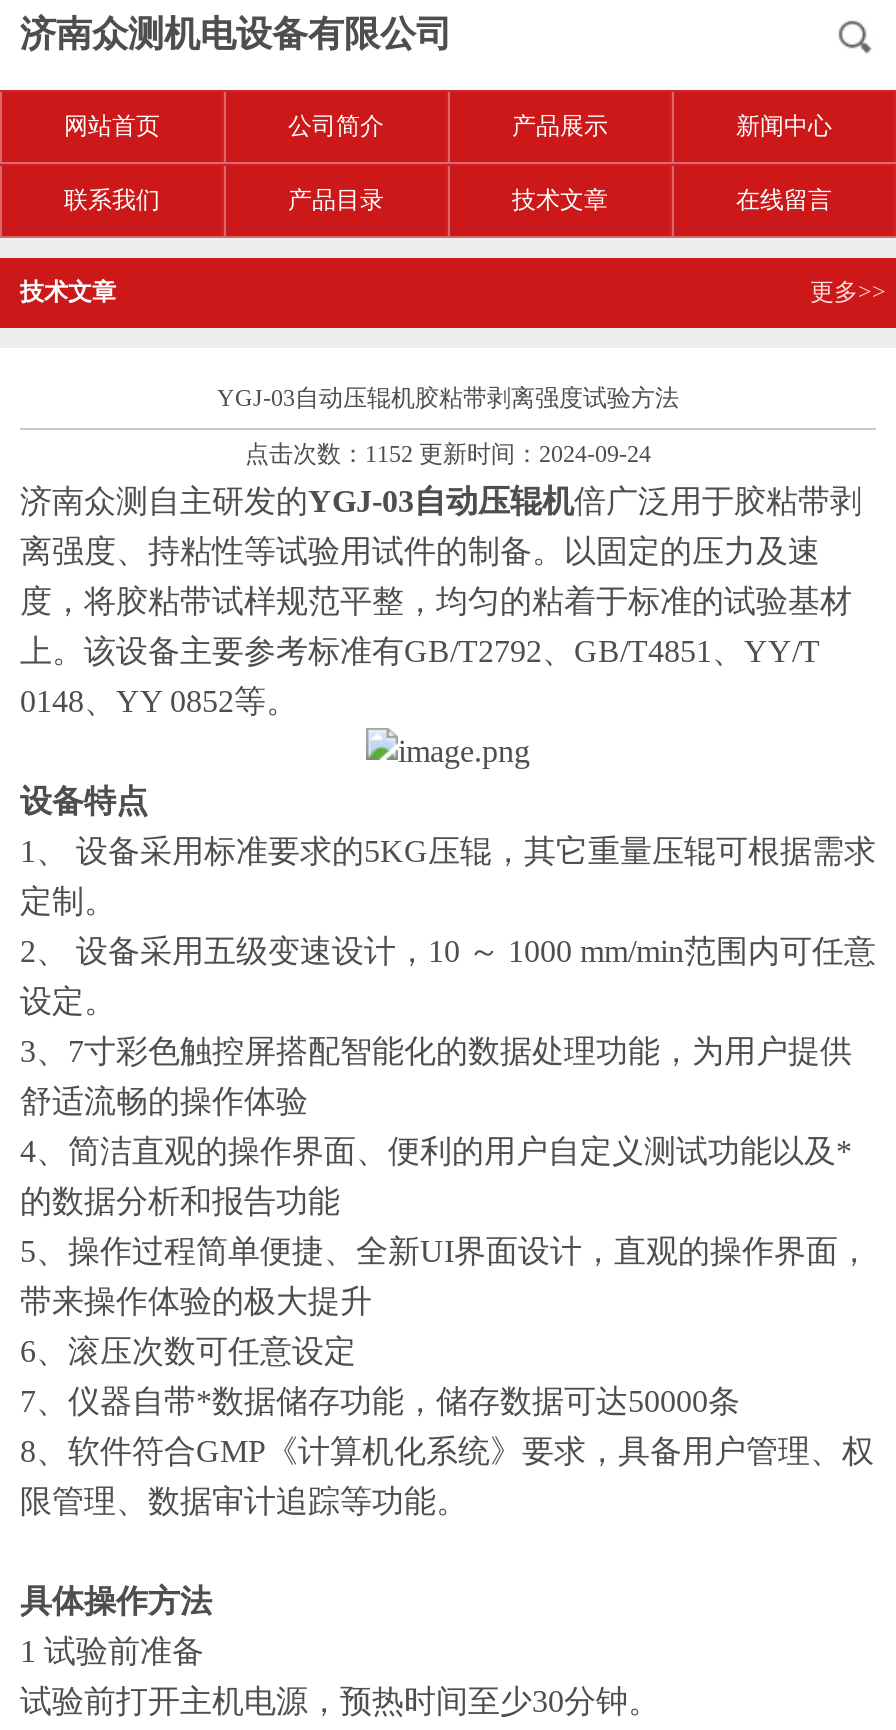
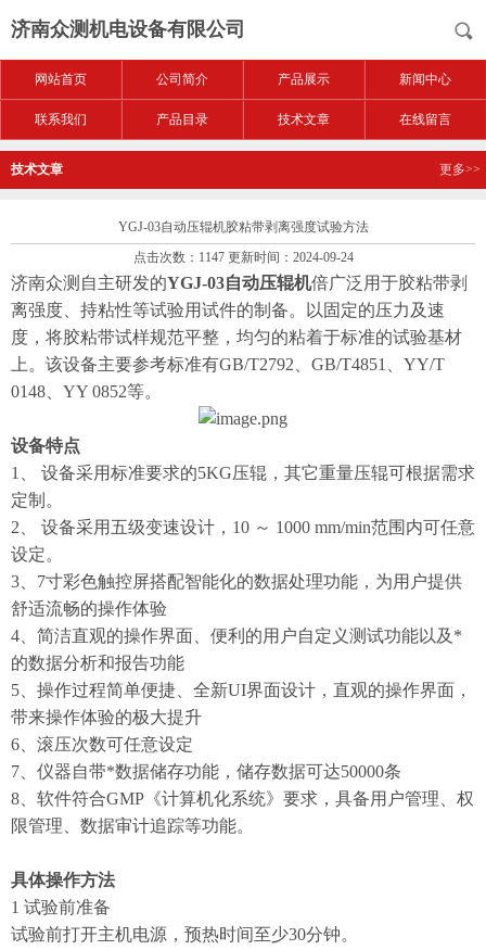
- 点击次数：1152 更新时间：2024-09-24
+ 点击次数：1147 更新时间：2024-09-24
